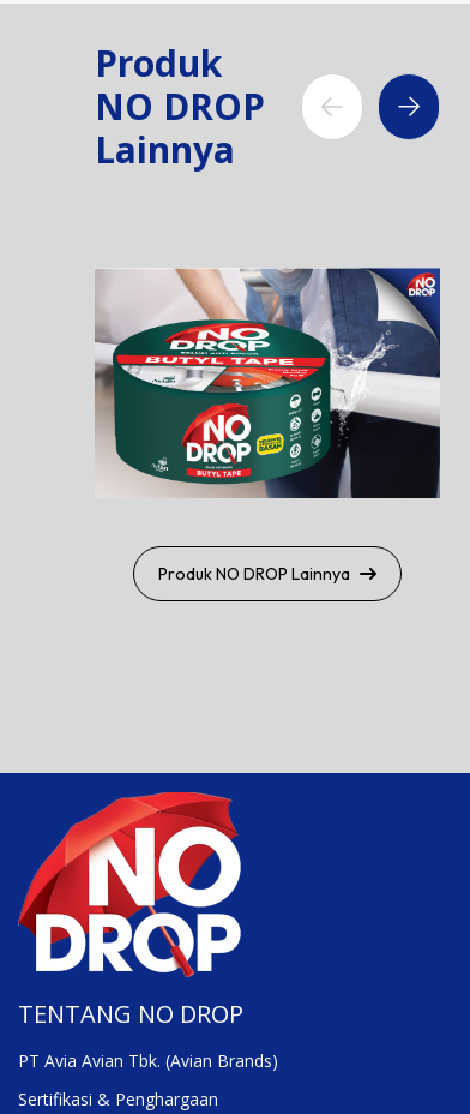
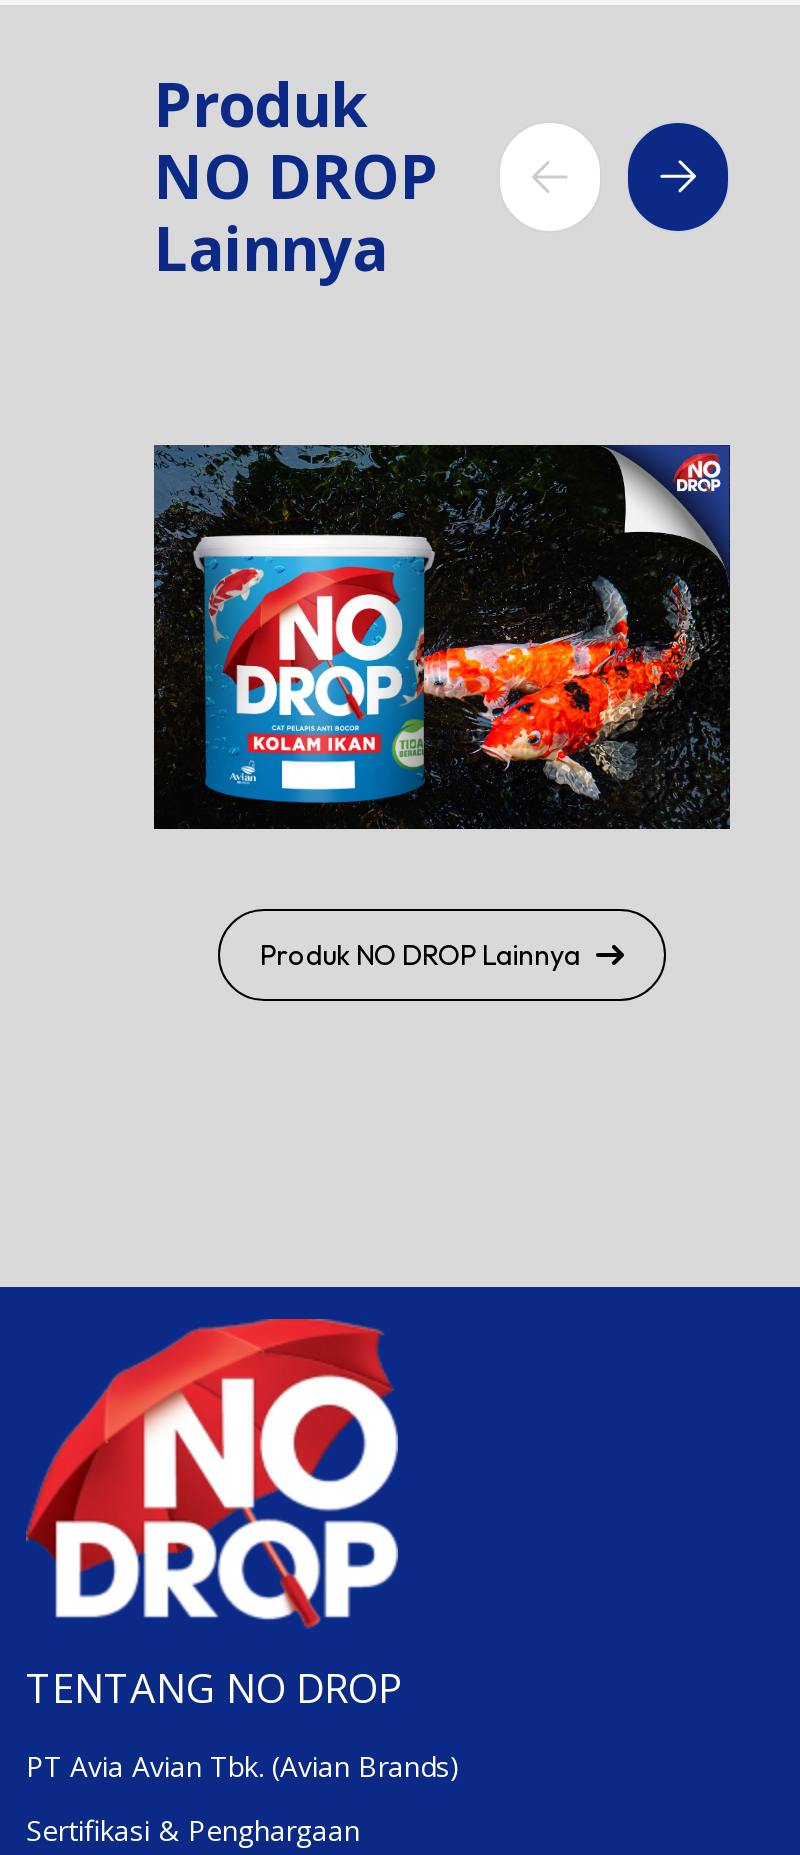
- [image]
+ [image]
